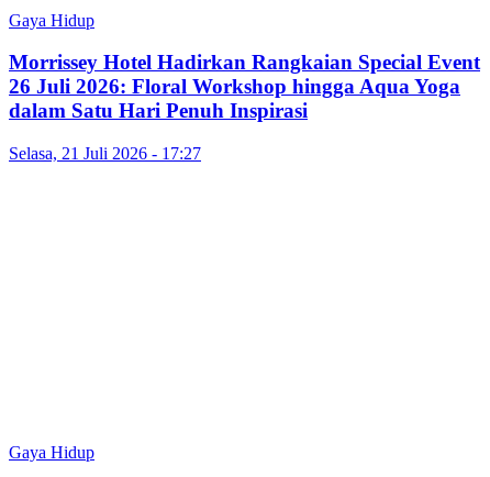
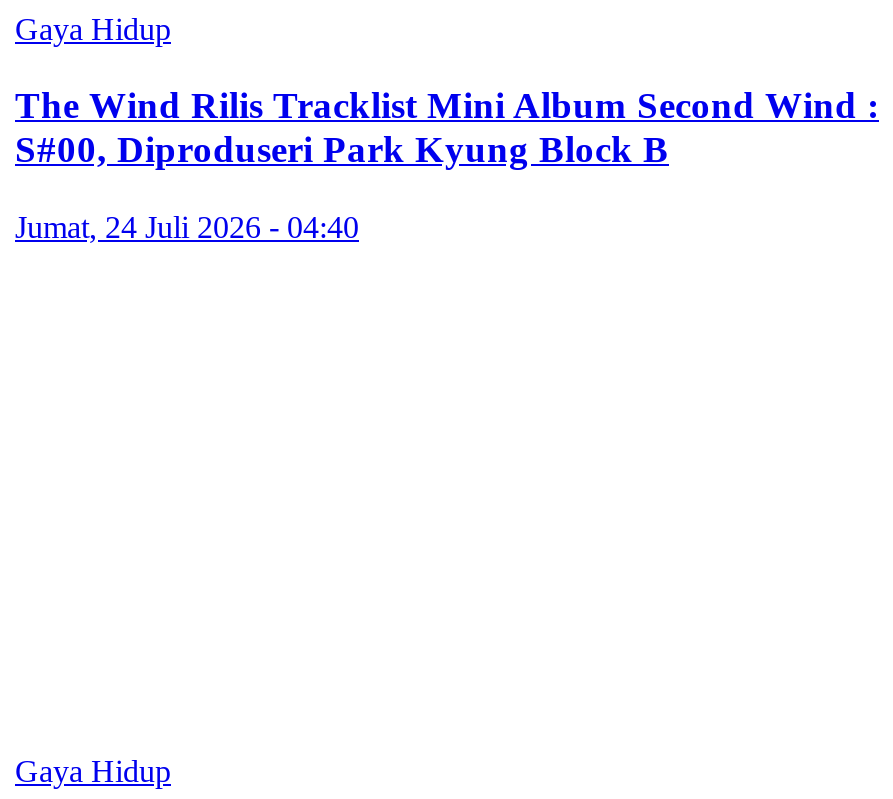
- Morrissey Hotel Hadirkan Rangkaian Special Event
- 26 Juli 2026: Floral Workshop hingga Aqua Yoga
- dalam Satu Hari Penuh Inspirasi
+ The Wind Rilis Tracklist Mini Album Second Wind :
+ S#00, Diproduseri Park Kyung Block B

- Selasa, 21 Juli 2026 - 17:27
+ Jumat, 24 Juli 2026 - 04:40
